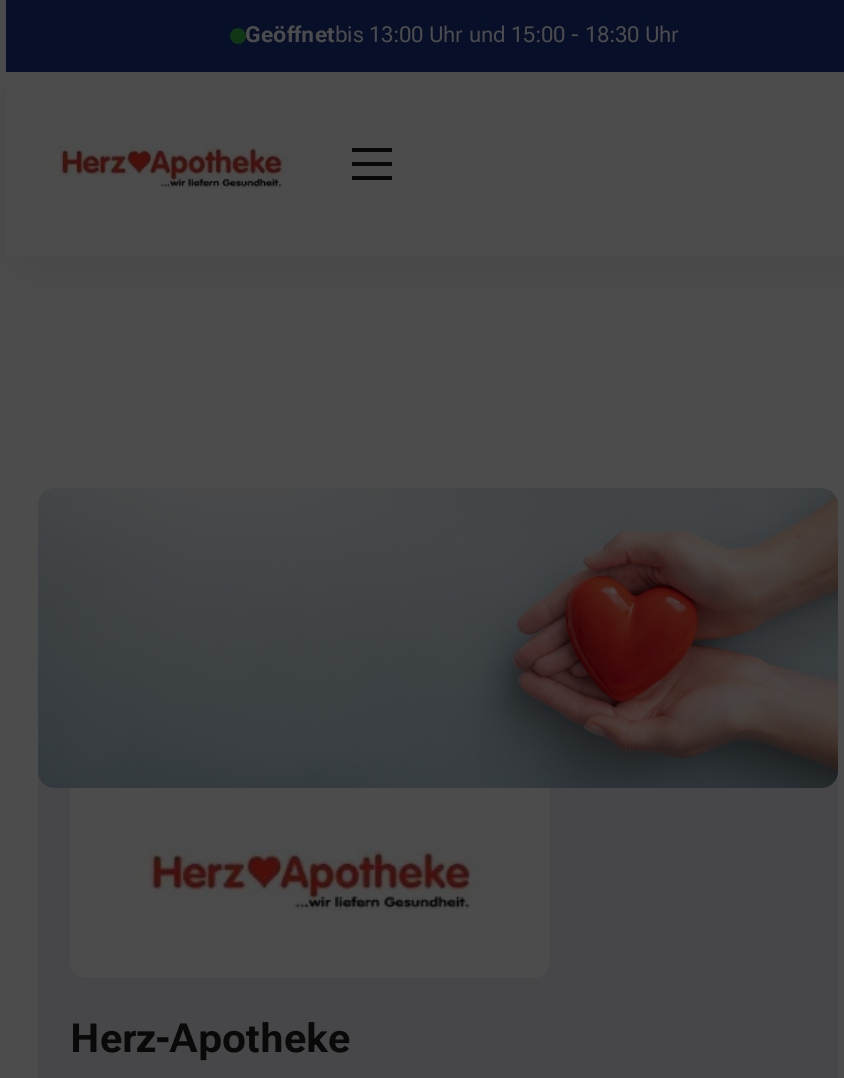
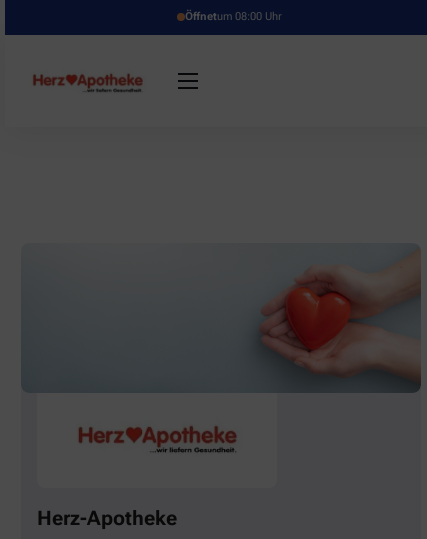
- Geöffnetbis 13:00 Uhr und 15:00 - 18:30 Uhr
+ Öffnetum 08:00 Uhr
